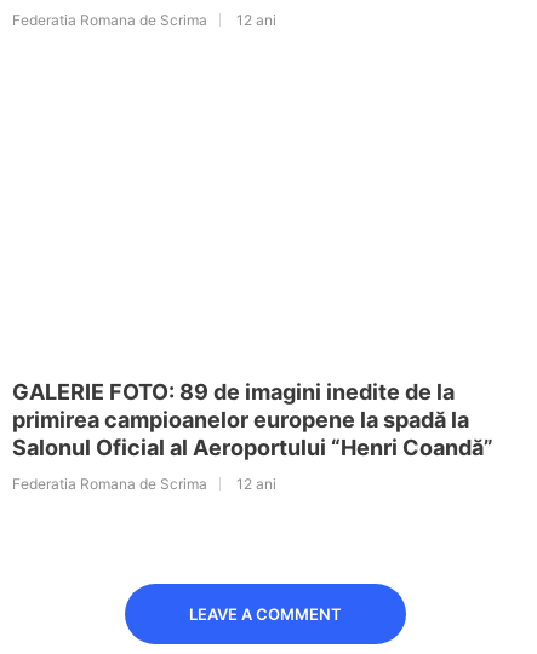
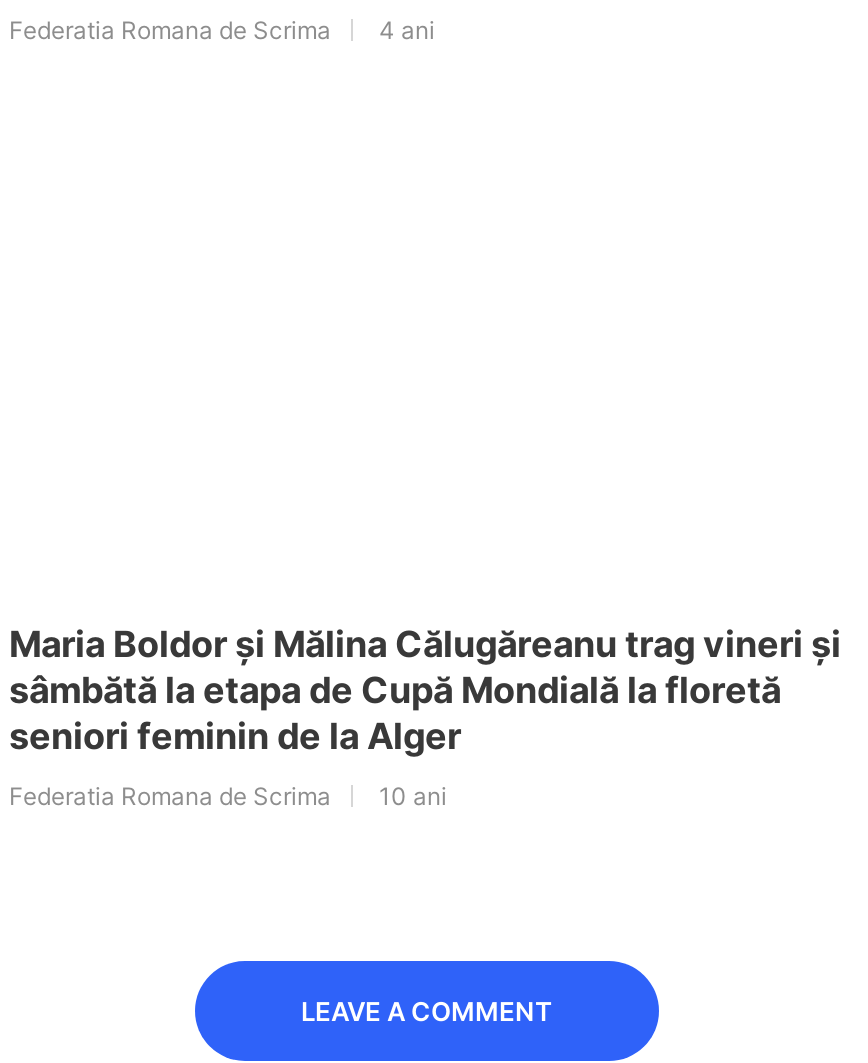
- Federatia Romana de Scrima 12 ani
+ Federatia Romana de Scrima 4 ani

- GALERIE FOTO: 89 de imagini inedite de la
- primirea campioanelor europene la spadă la
- Salonul Oficial al Aeroportului “Henri Coandă”
+ Maria Boldor și Mălina Călugăreanu trag vineri și
+ sâmbătă la etapa de Cupă Mondială la floretă
+ seniori feminin de la Alger

- Federatia Romana de Scrima 12 ani
+ Federatia Romana de Scrima 10 ani
